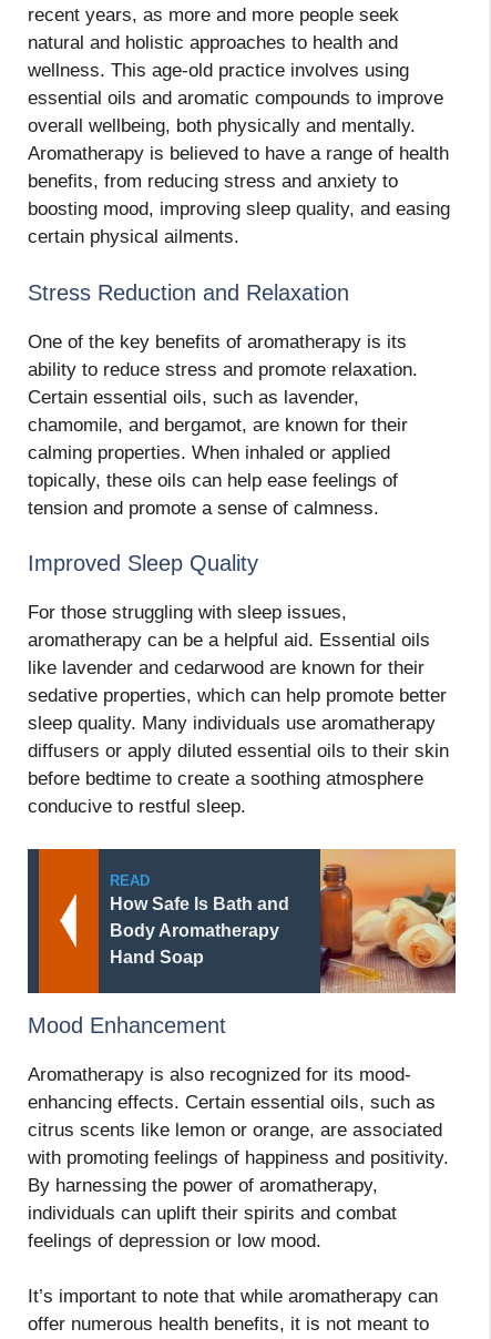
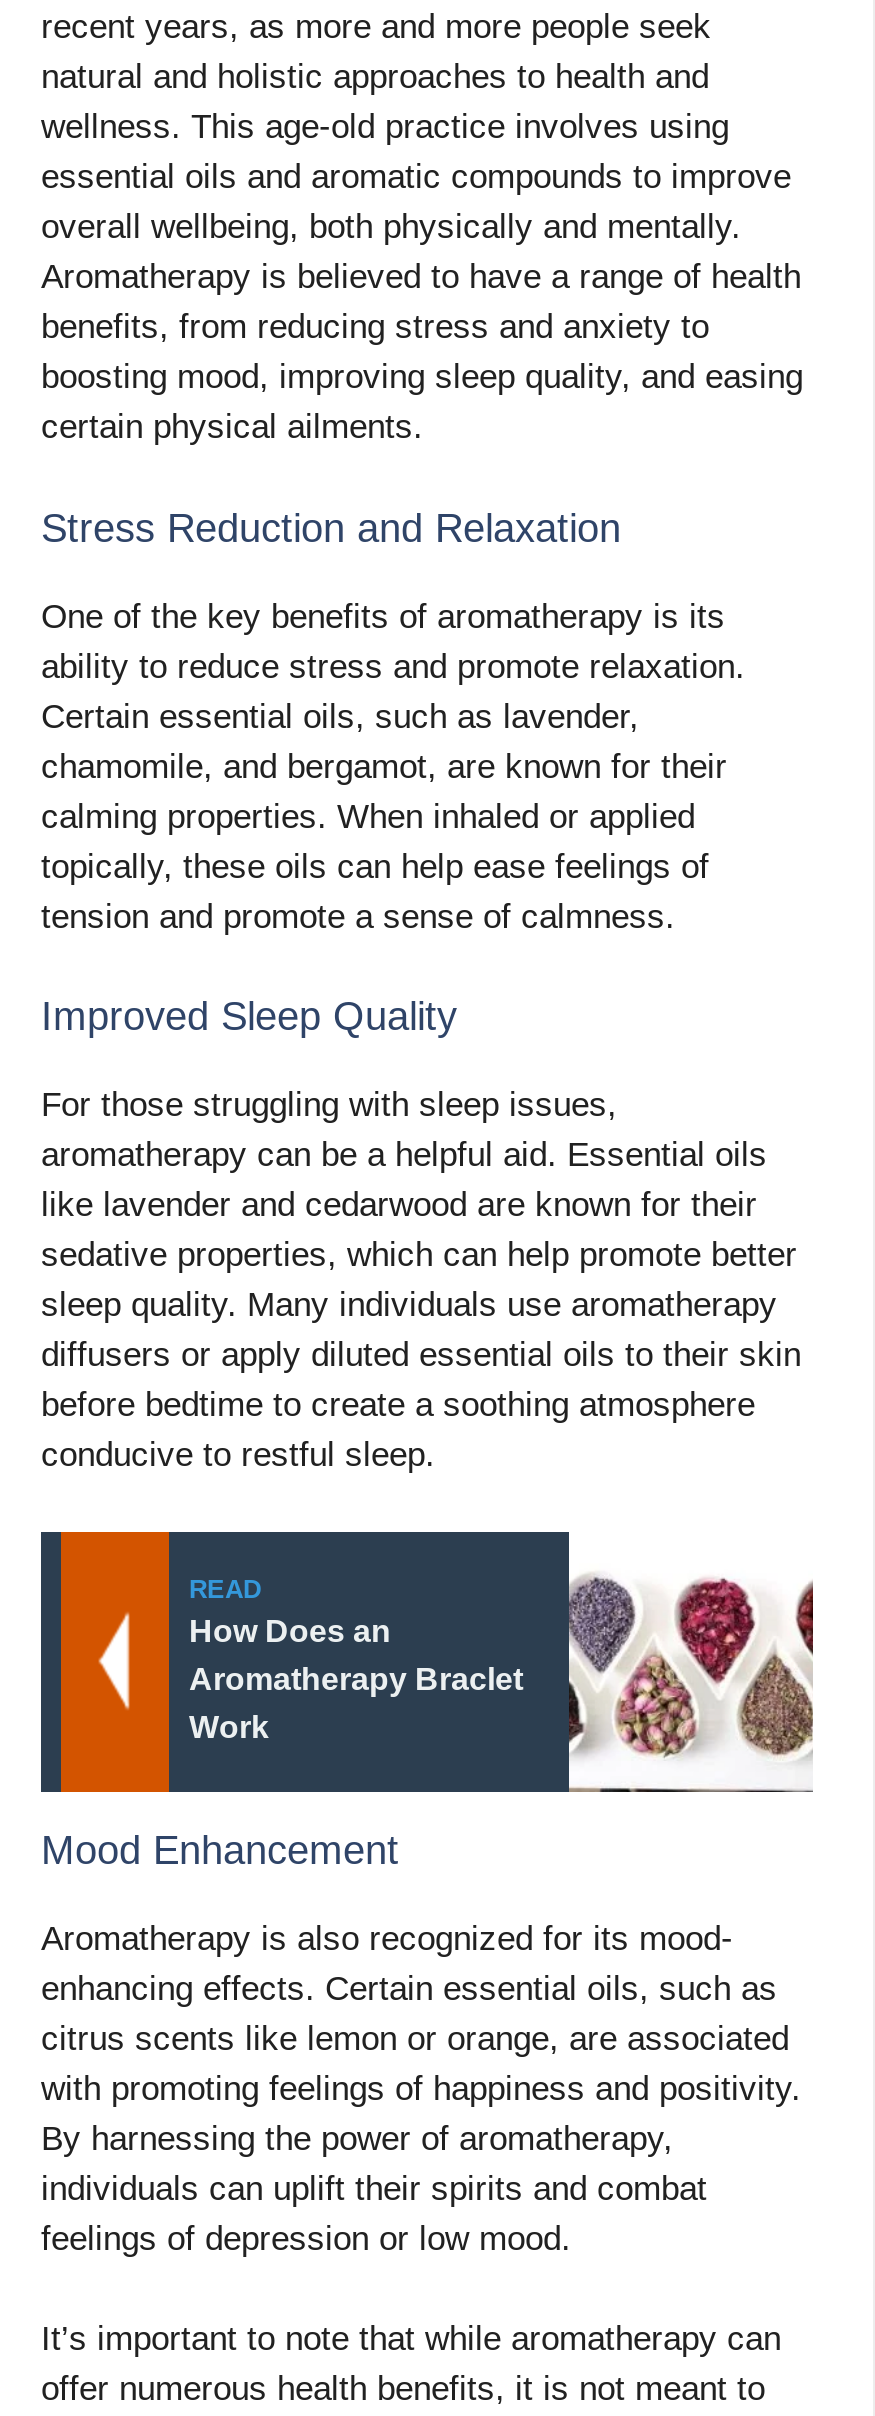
- [image]
- How Safe Is Bath and
- Body Aromatherapy
- Hand Soap
+ [image]
+ How Does an
+ Aromatherapy Braclet
+ Work
